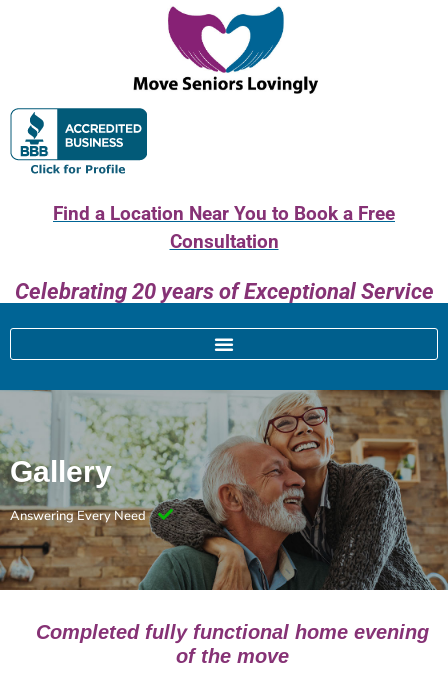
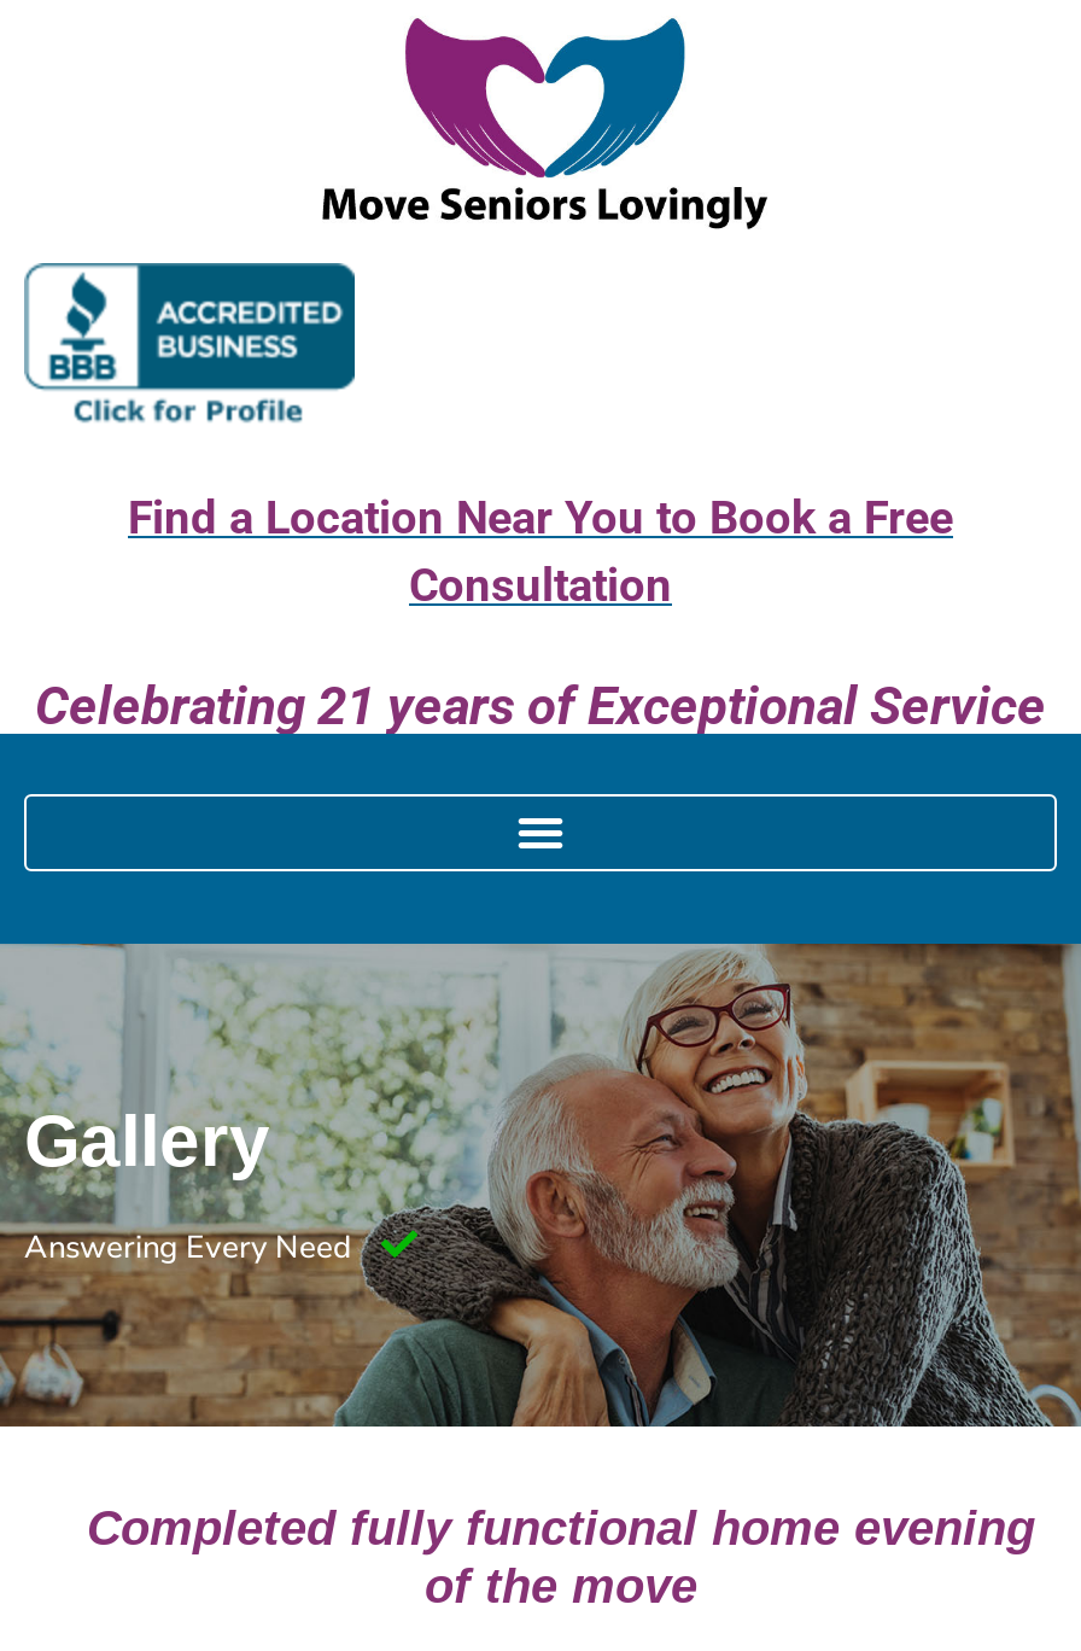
- Celebrating 20 years of Exceptional Service
+ Celebrating 21 years of Exceptional Service
